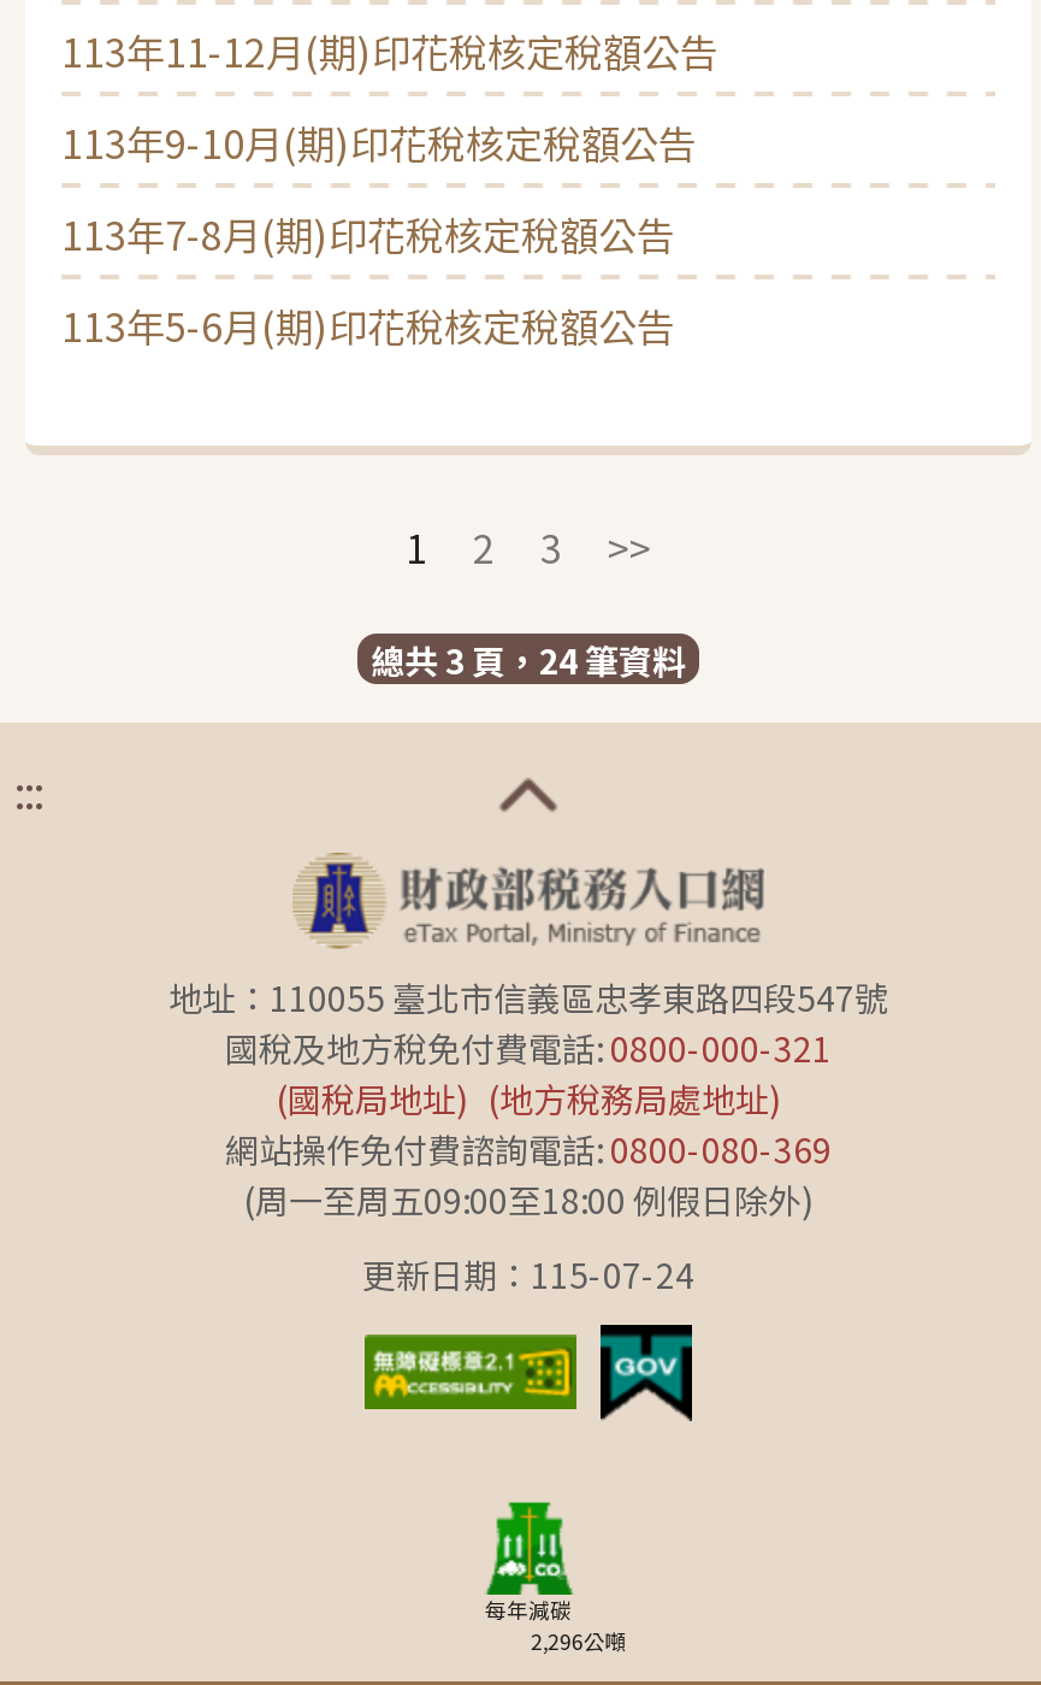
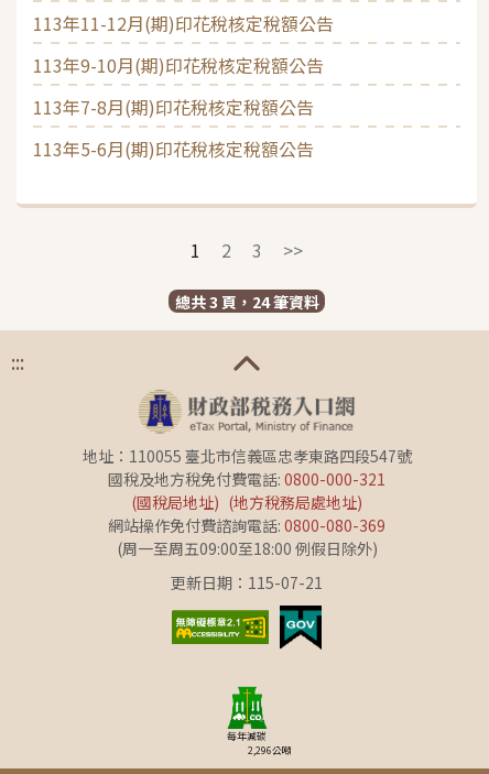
- 更新日期：115-07-24
+ 更新日期：115-07-21
